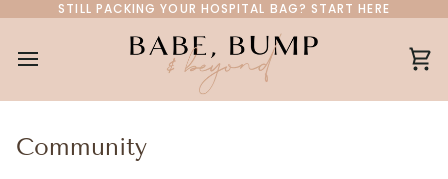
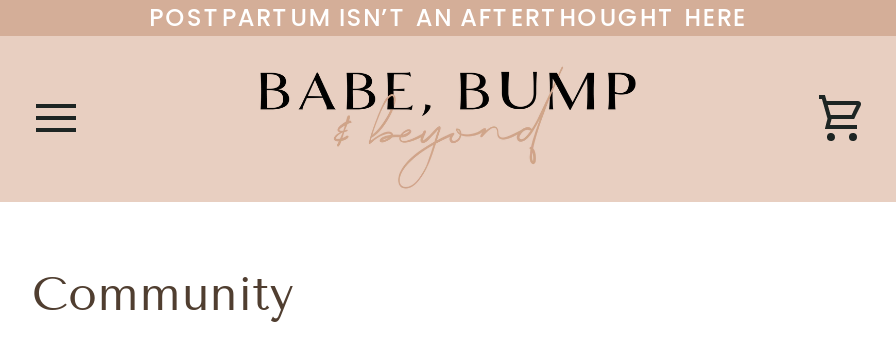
- STILL PACKING YOUR HOSPITAL BAG? START HERE
+ POSTPARTUM ISN’T AN AFTERTHOUGHT HERE
